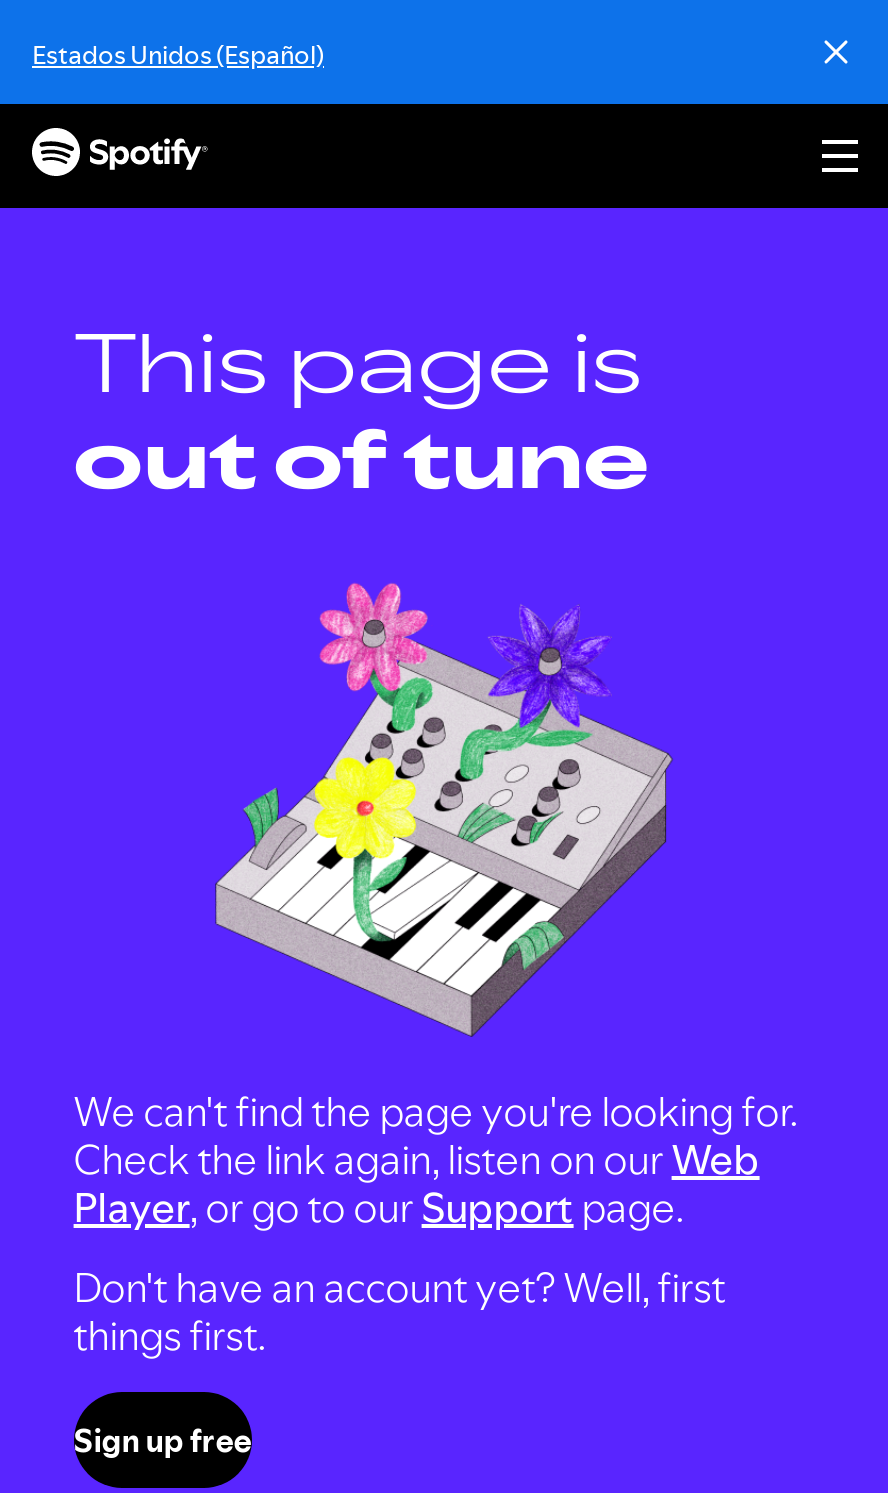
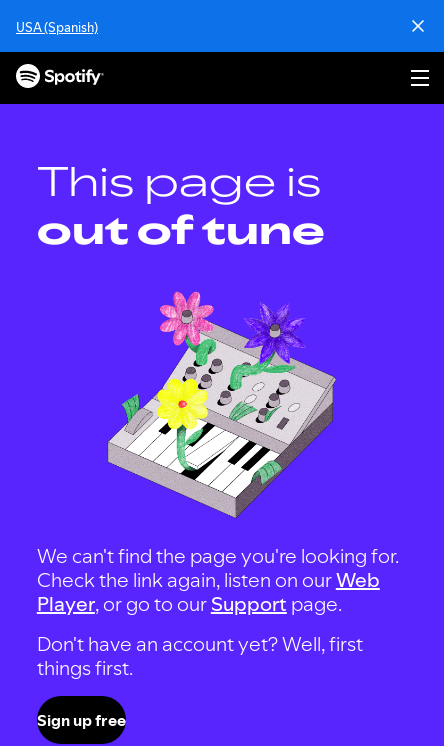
- Estados Unidos (Español)
+ USA (Spanish)
